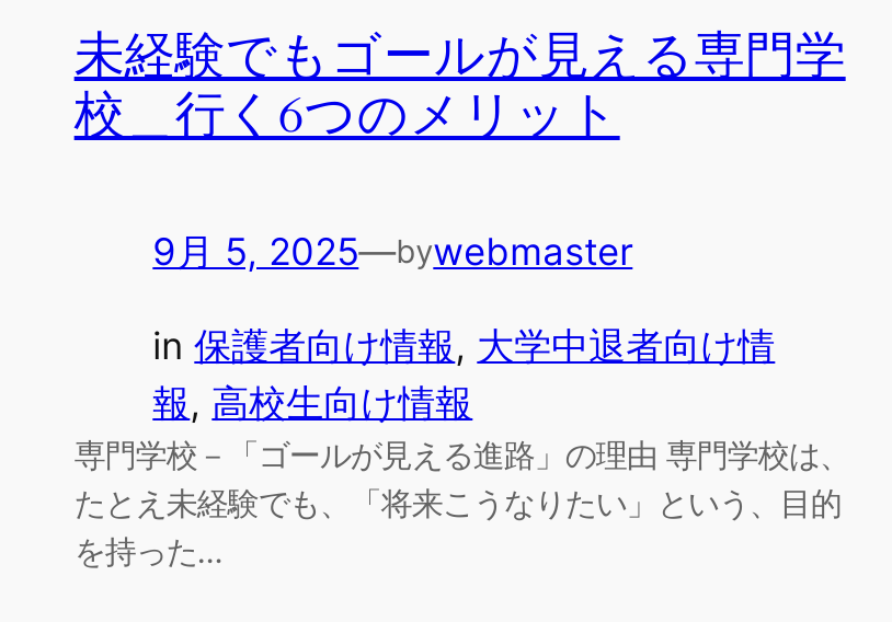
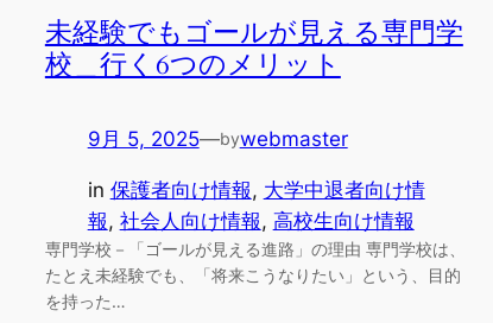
- 報,高校生向け情報
+ 報,社会人向け情報,高校生向け情報
